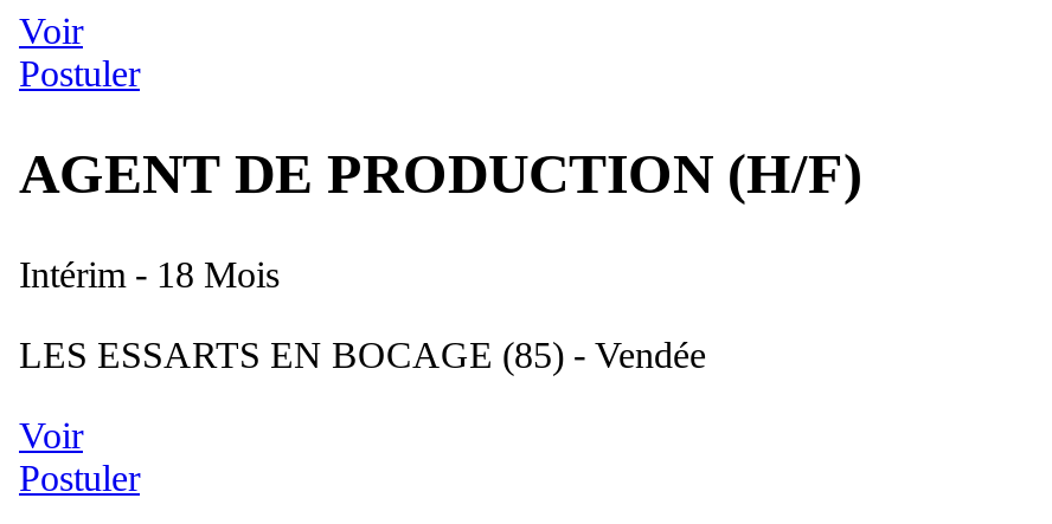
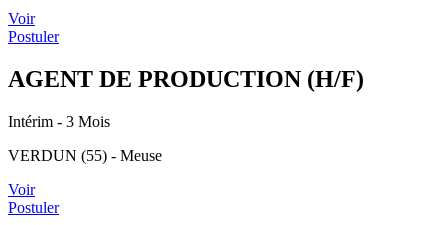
- Intérim - 18 Mois
+ Intérim - 3 Mois

- LES ESSARTS EN BOCAGE (85) - Vendée
+ VERDUN (55) - Meuse
